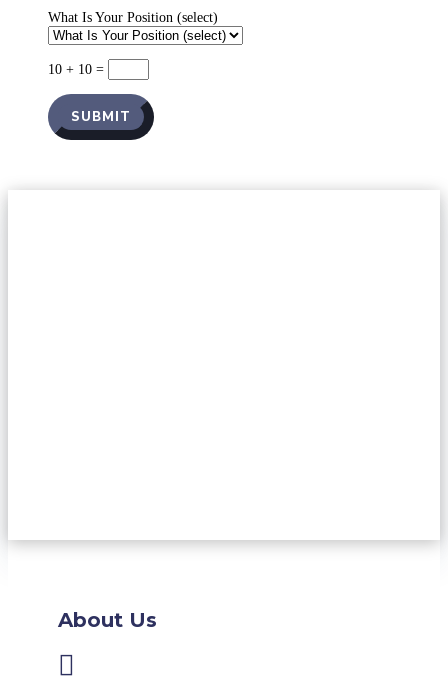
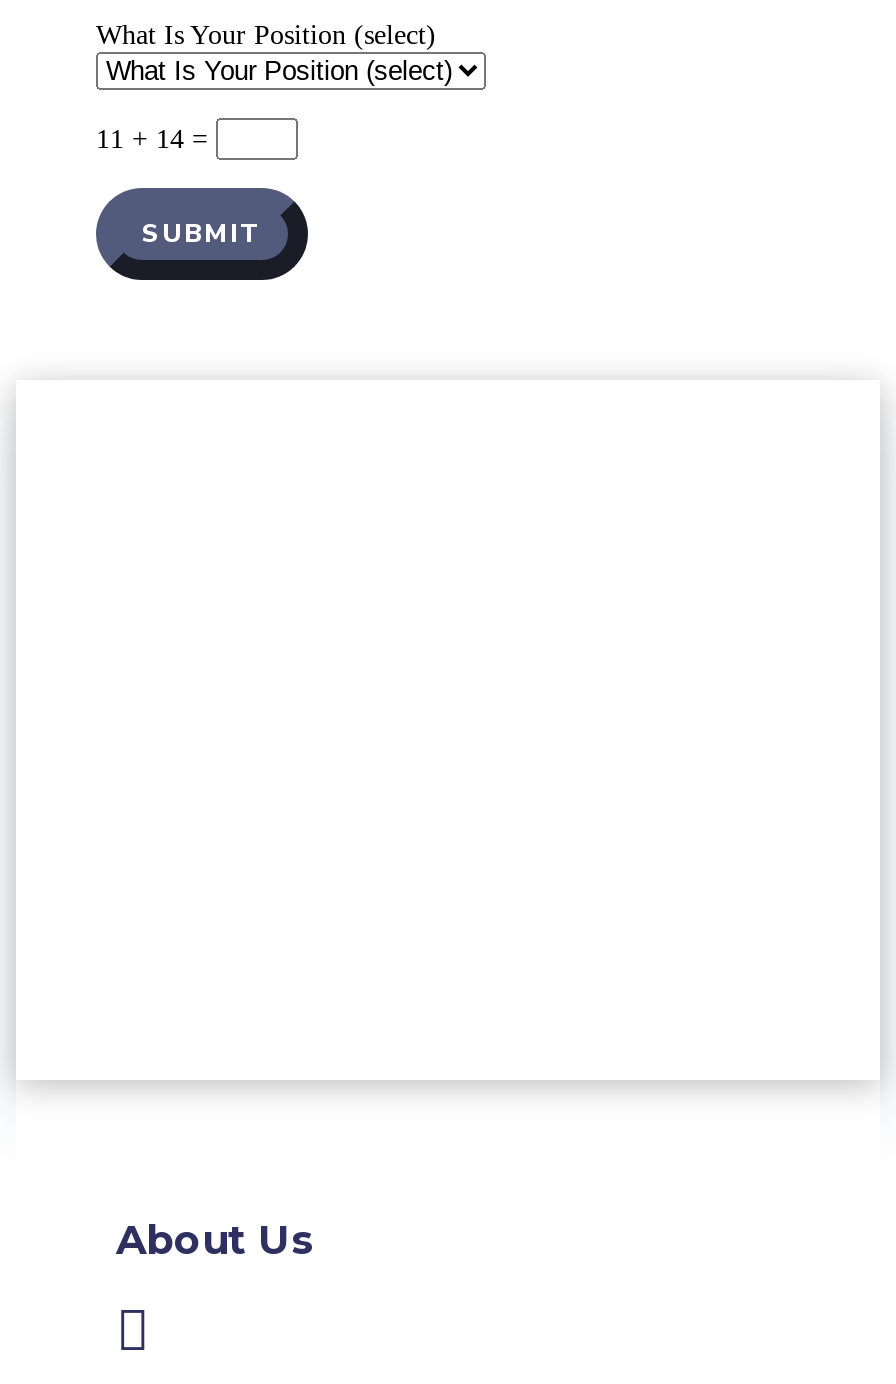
- 10 + 10 =
+ 11 + 14 =
